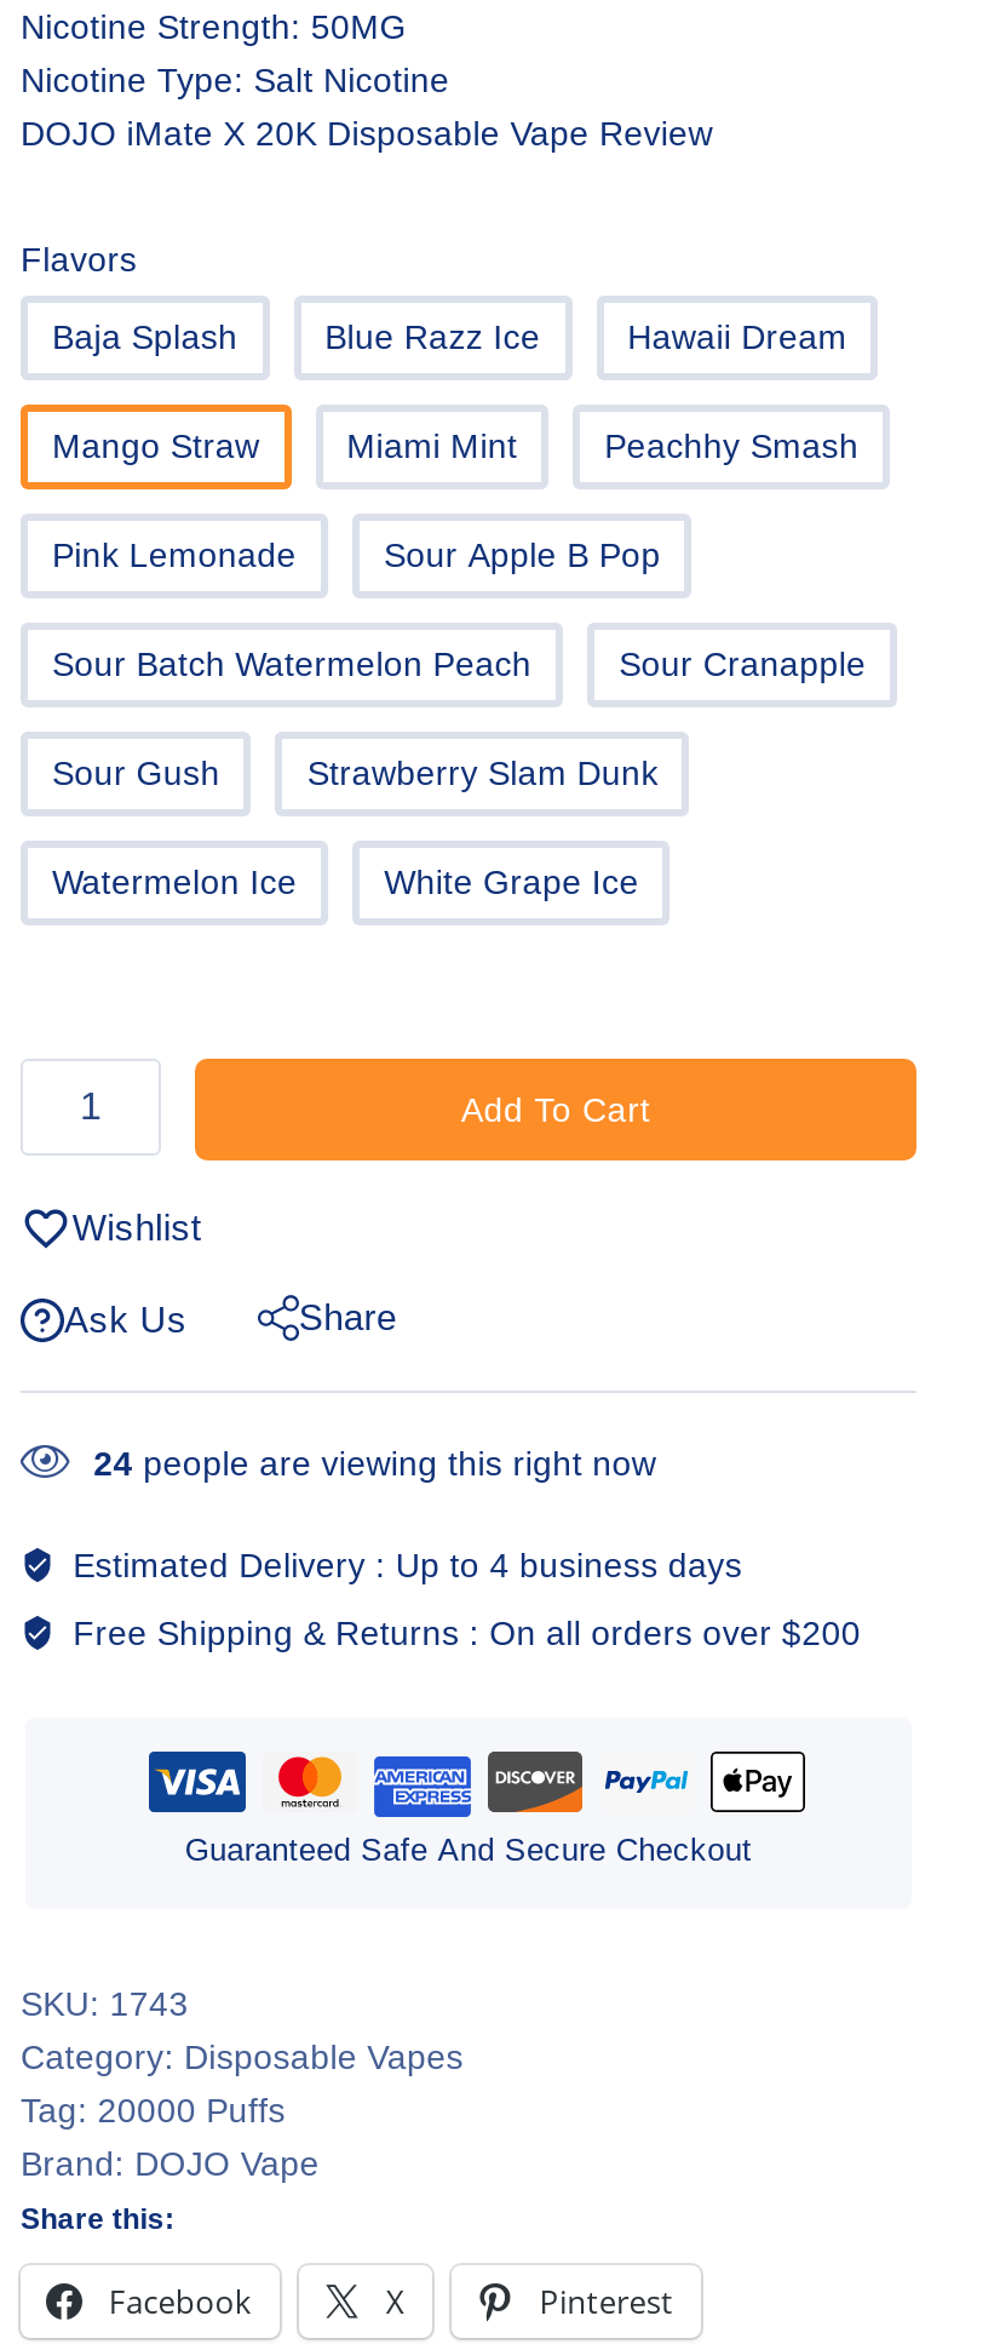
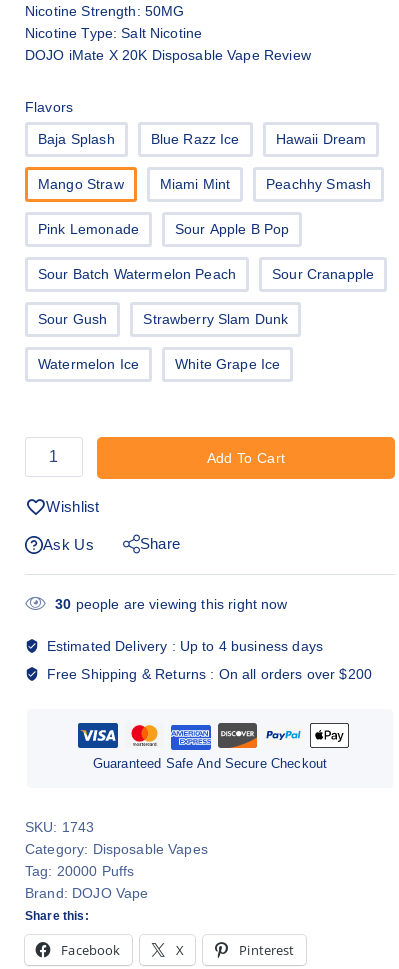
- 24 people are viewing this right now
+ 30 people are viewing this right now
